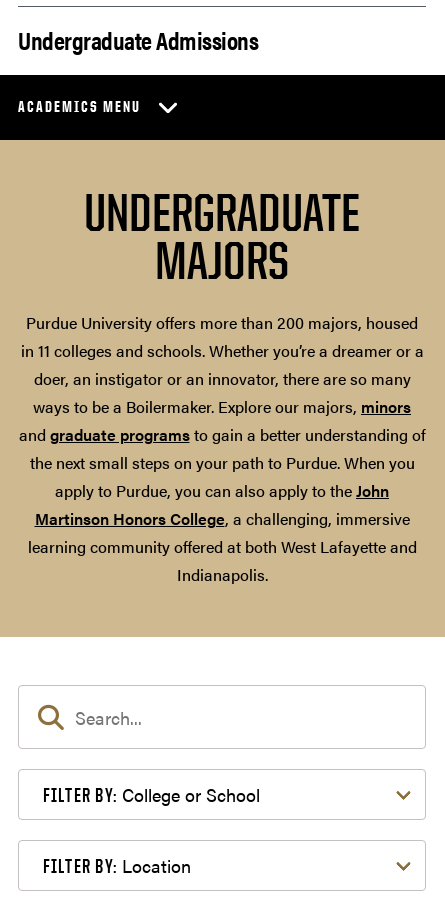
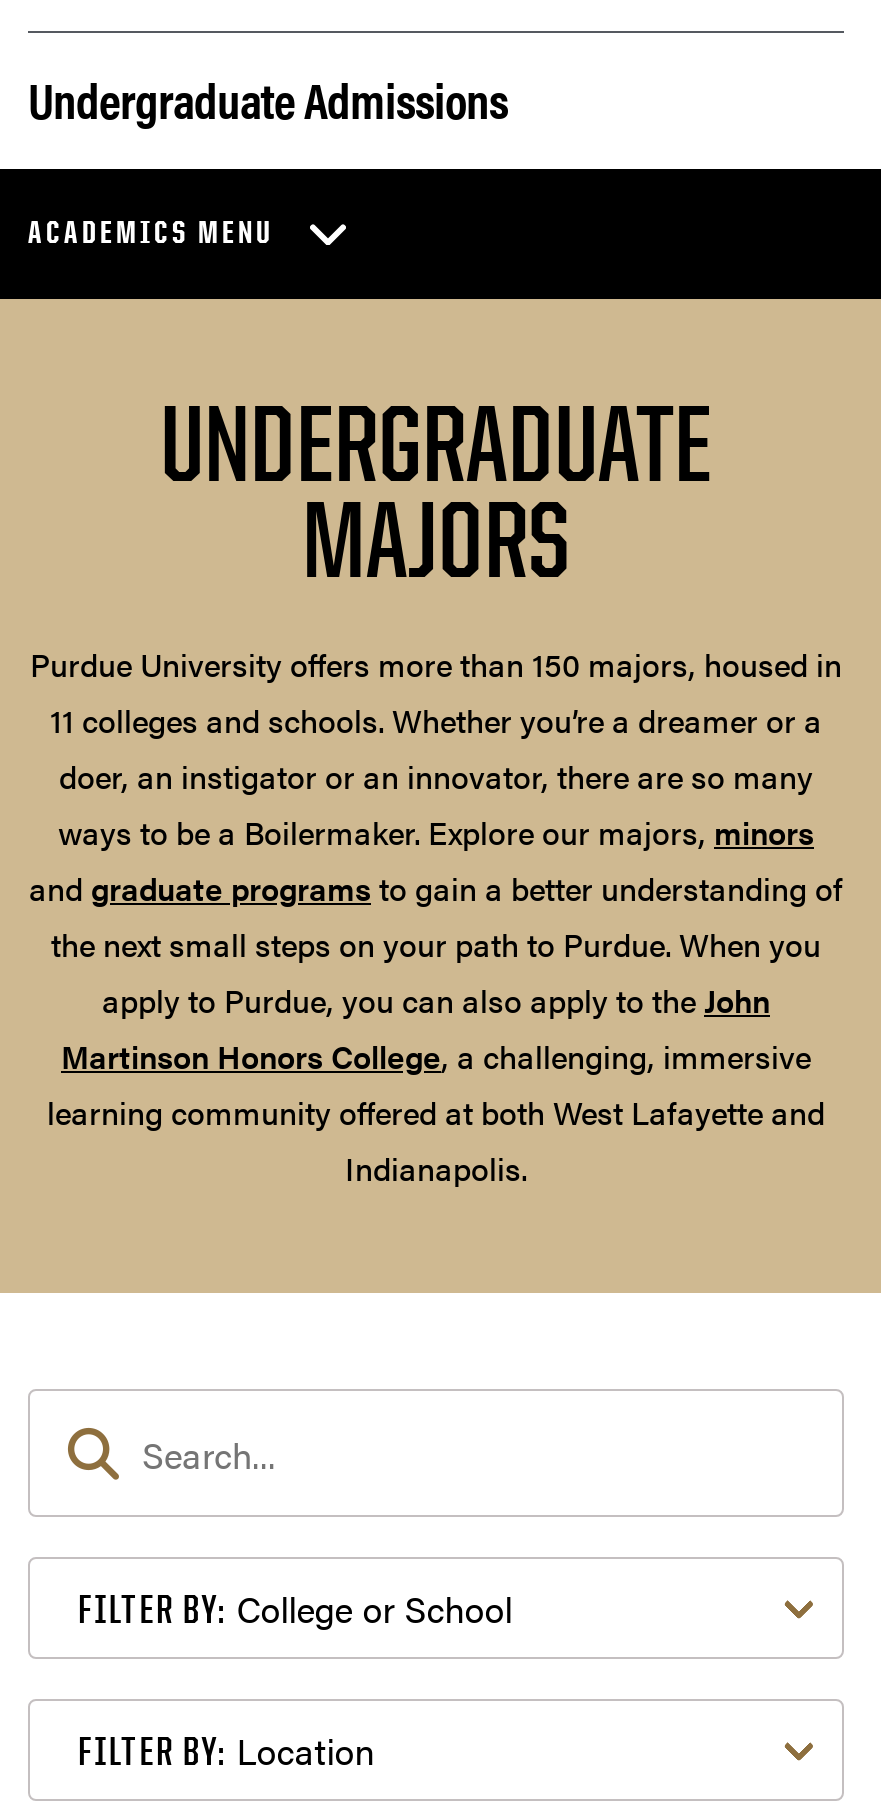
- Purdue University offers more than 200 majors, housed
- in 11 colleges and schools. Whether you’re a dreamer or a
+ Purdue University offers more than 150 majors, housed in
+ 11 colleges and schools. Whether you’re a dreamer or a
